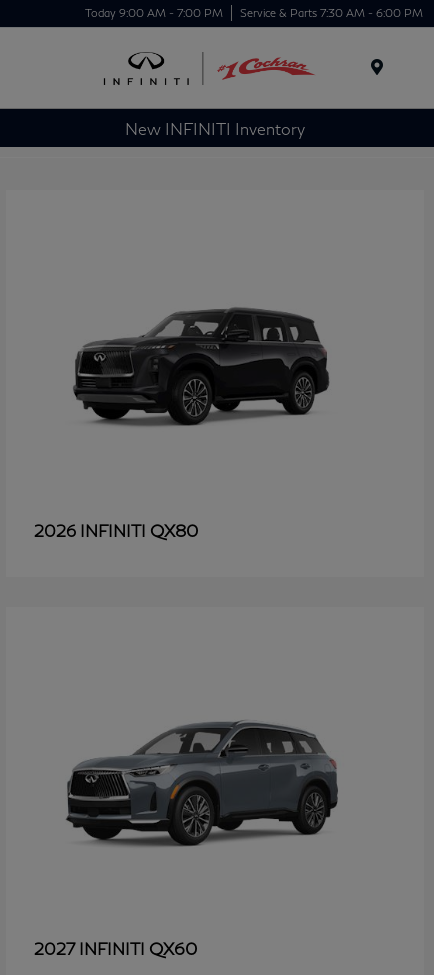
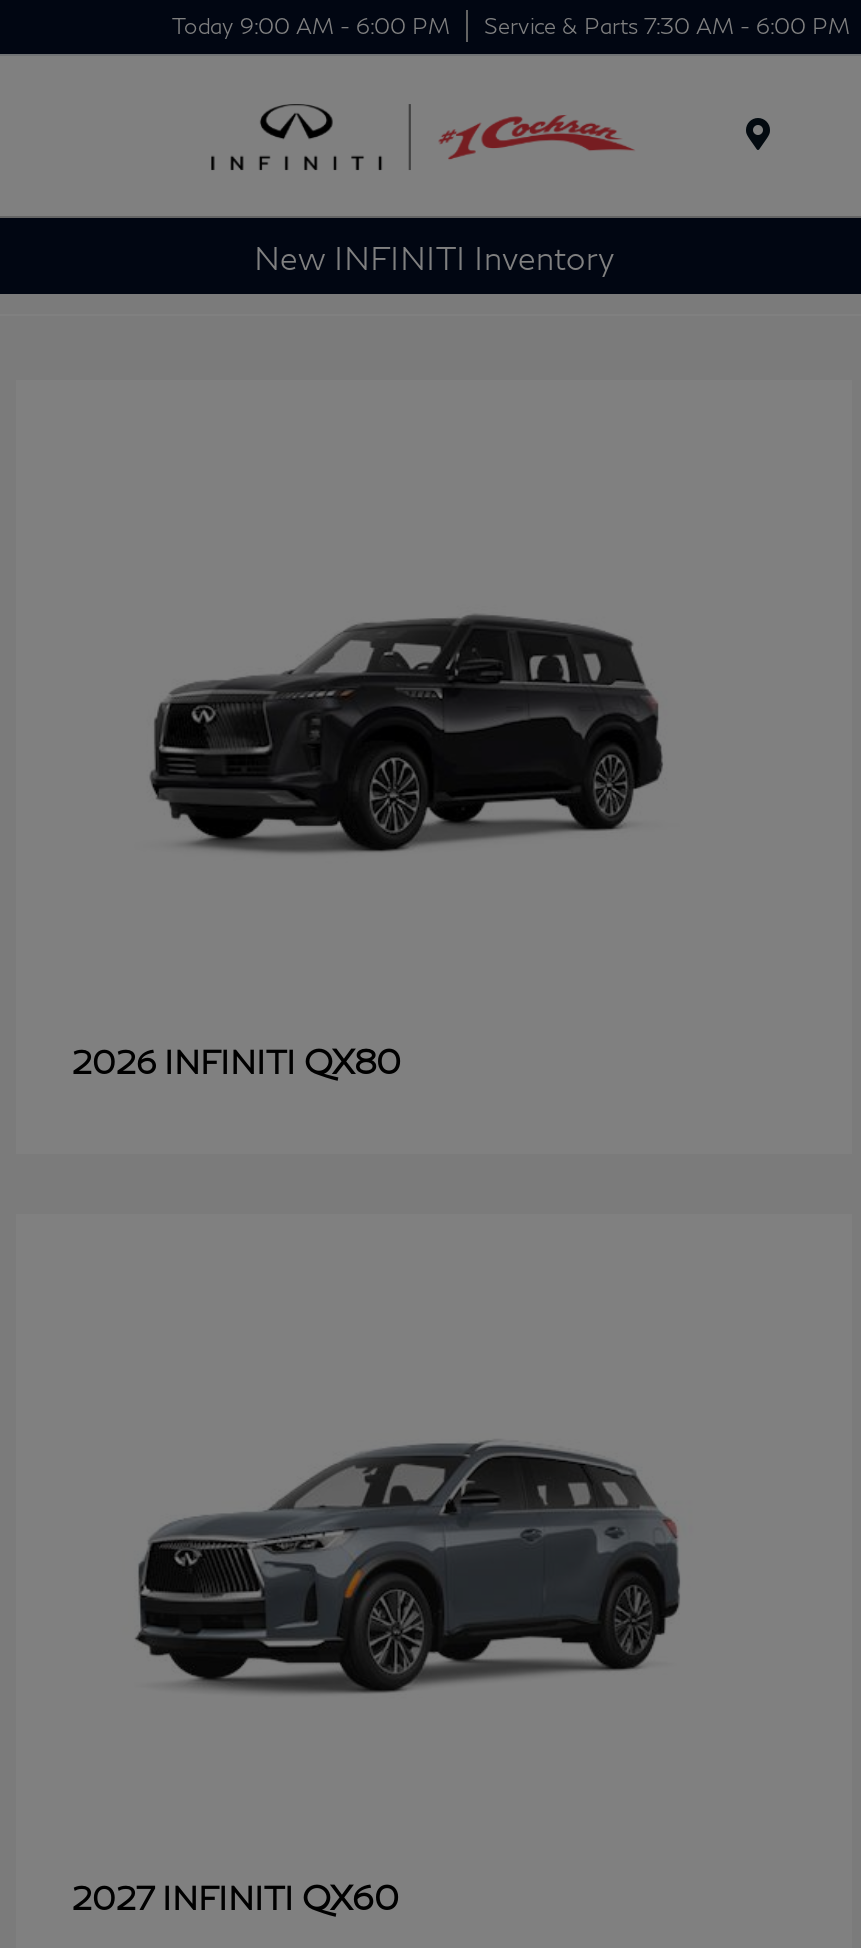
- Today 9:00 AM - 7:00 PM Service & Parts 7:30 AM - 6:00 PM
+ Today 9:00 AM - 6:00 PM Service & Parts 7:30 AM - 6:00 PM
